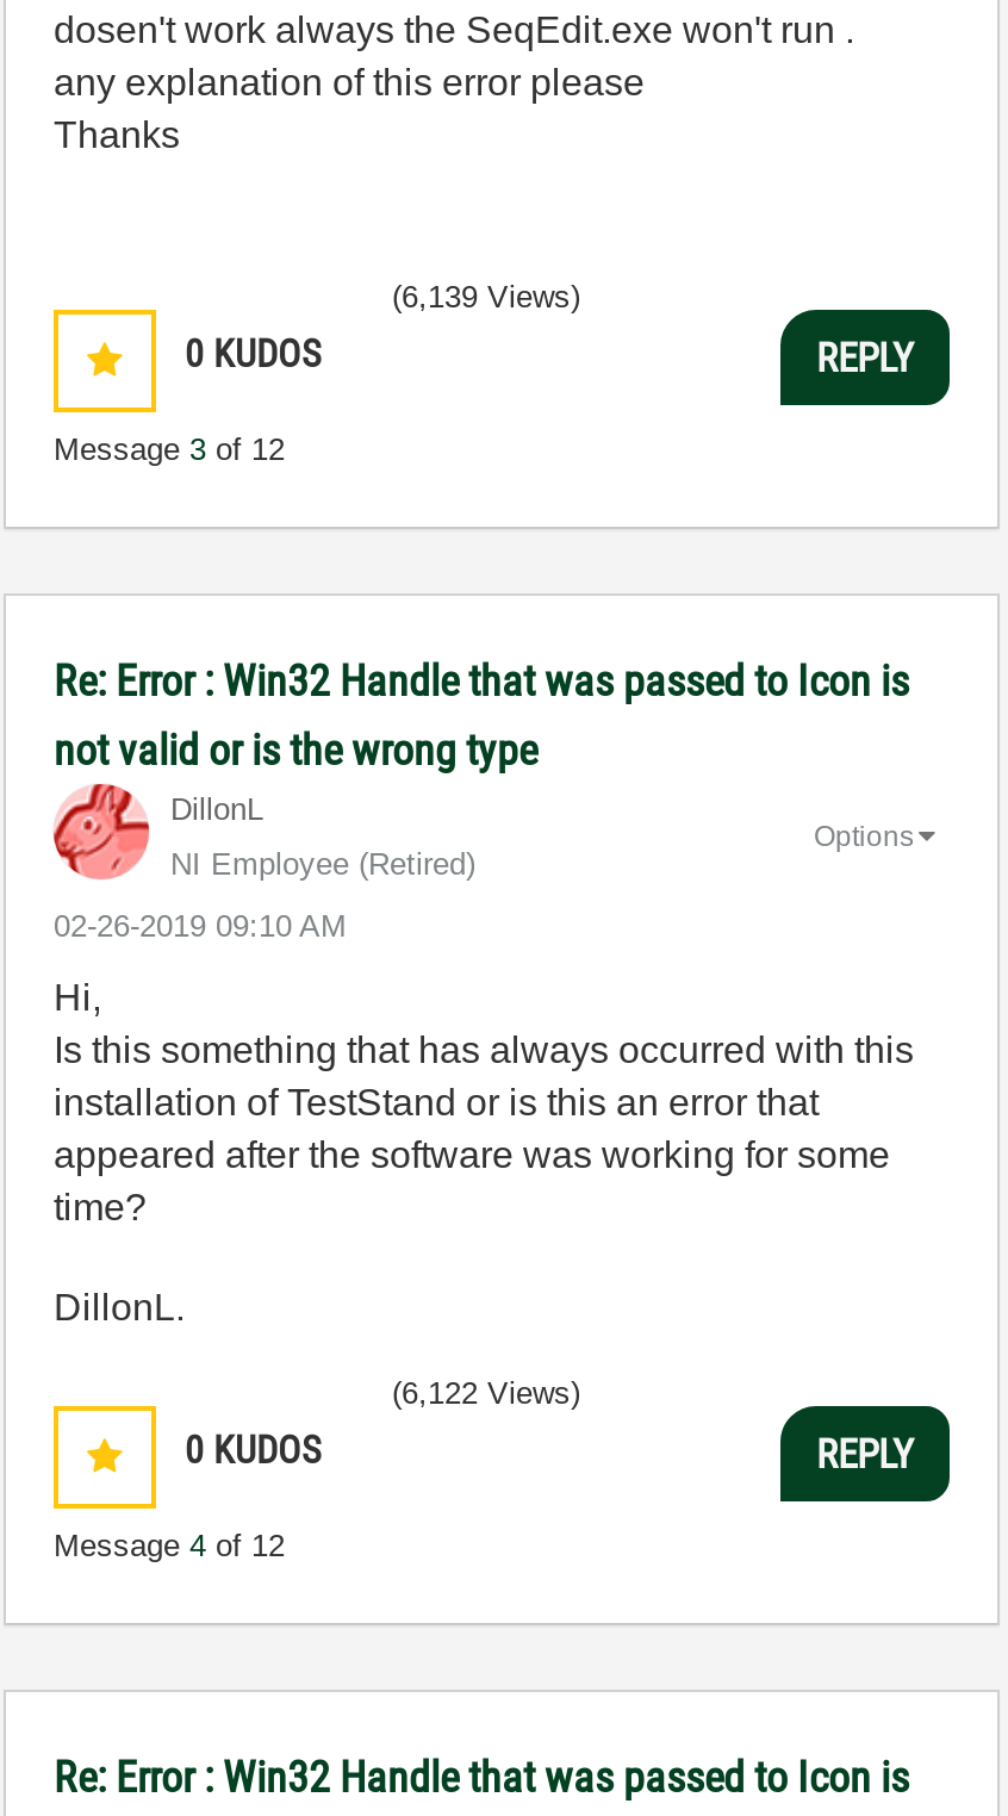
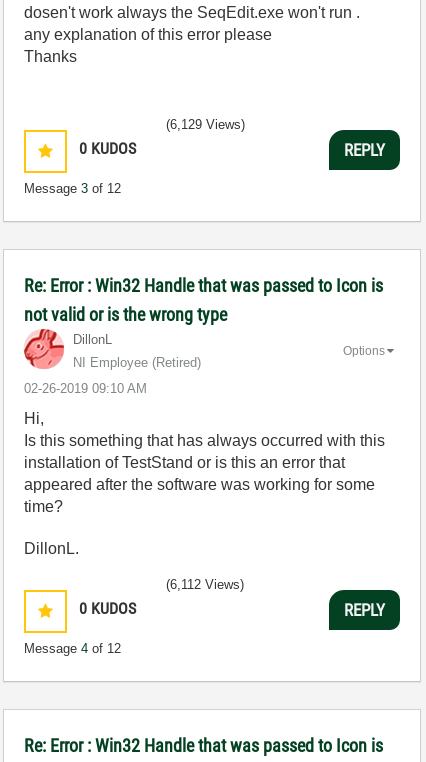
- (6,139 Views)
+ (6,129 Views)

- (6,122 Views)
+ (6,112 Views)
